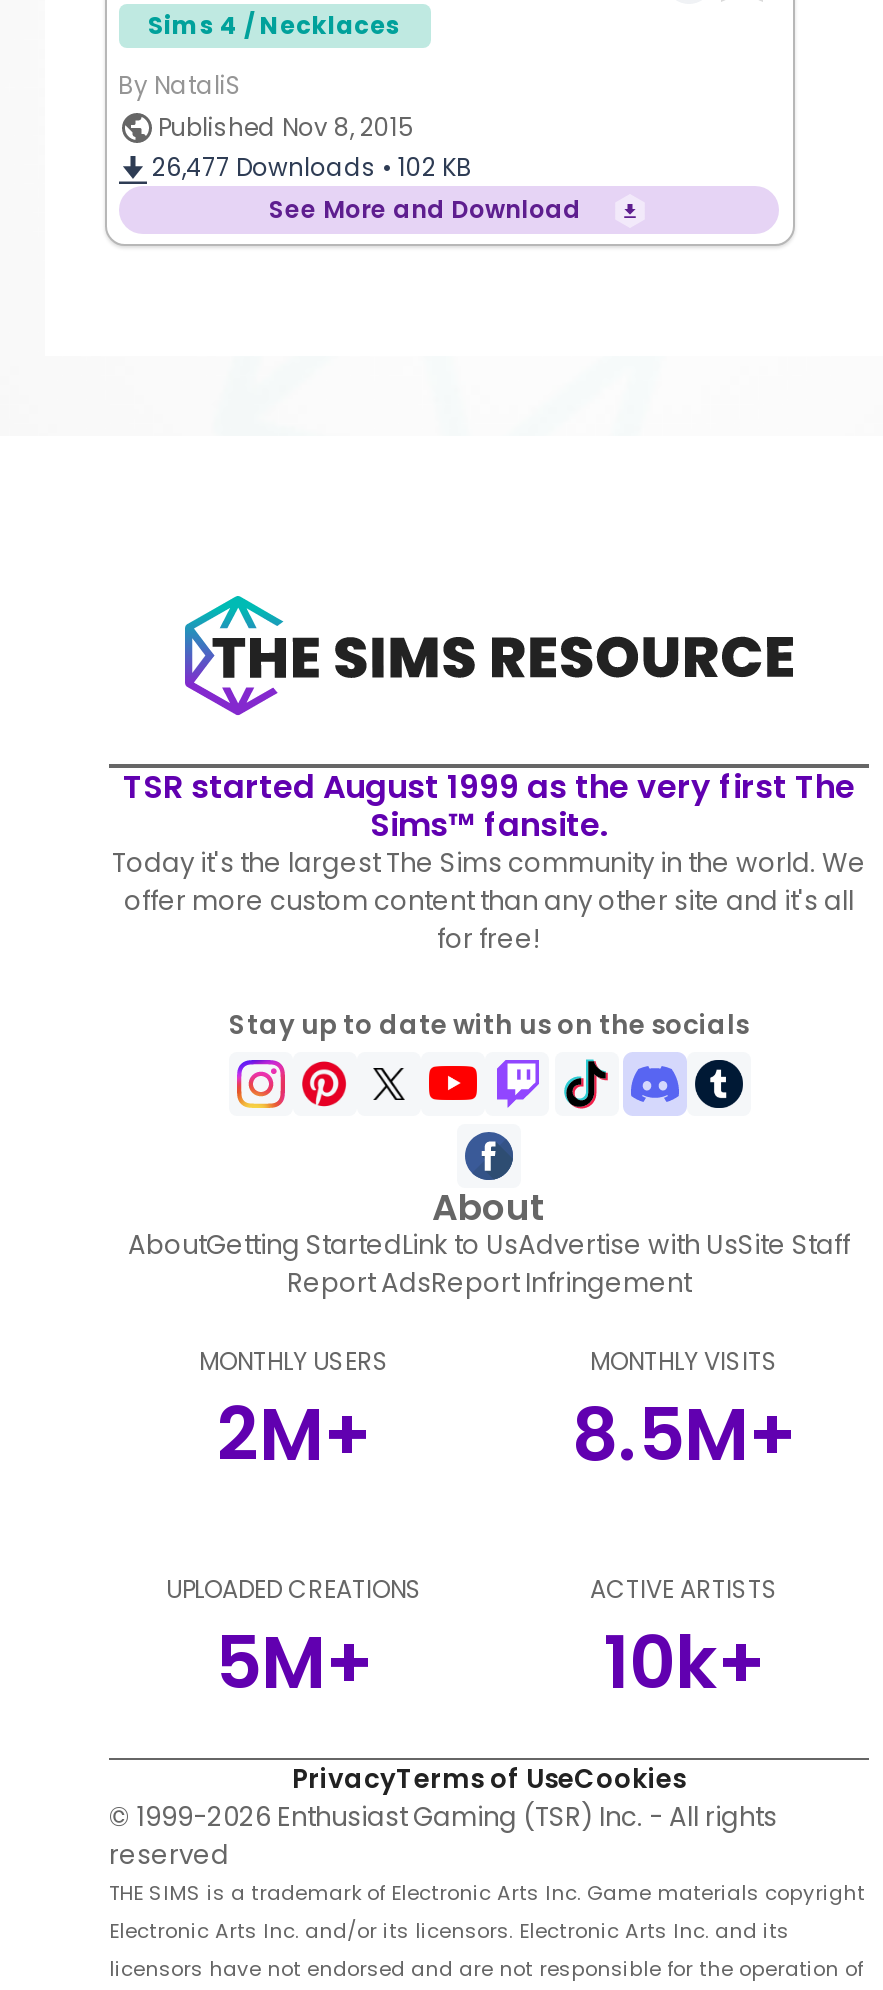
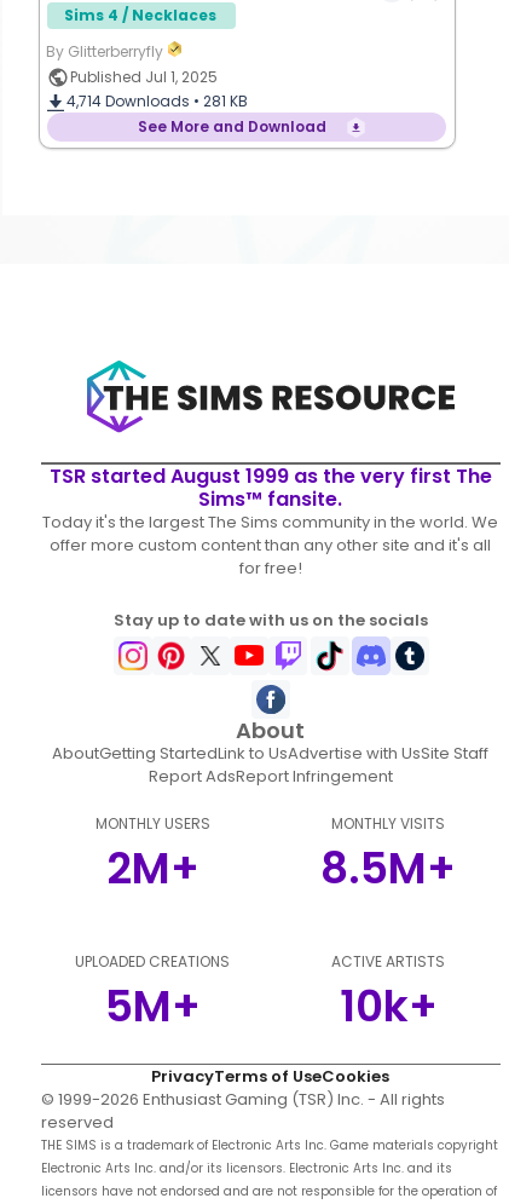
- By NataliS
+ By Glitterberryfly

- Published Nov 8, 2015
+ Published Jul 1, 2025

- 26,477 Downloads • 102 KB
+ 4,714 Downloads • 281 KB
